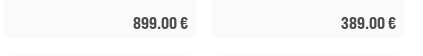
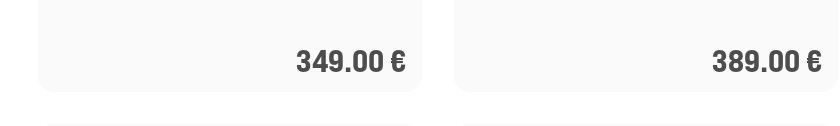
- 899.00 €
+ 349.00 €
